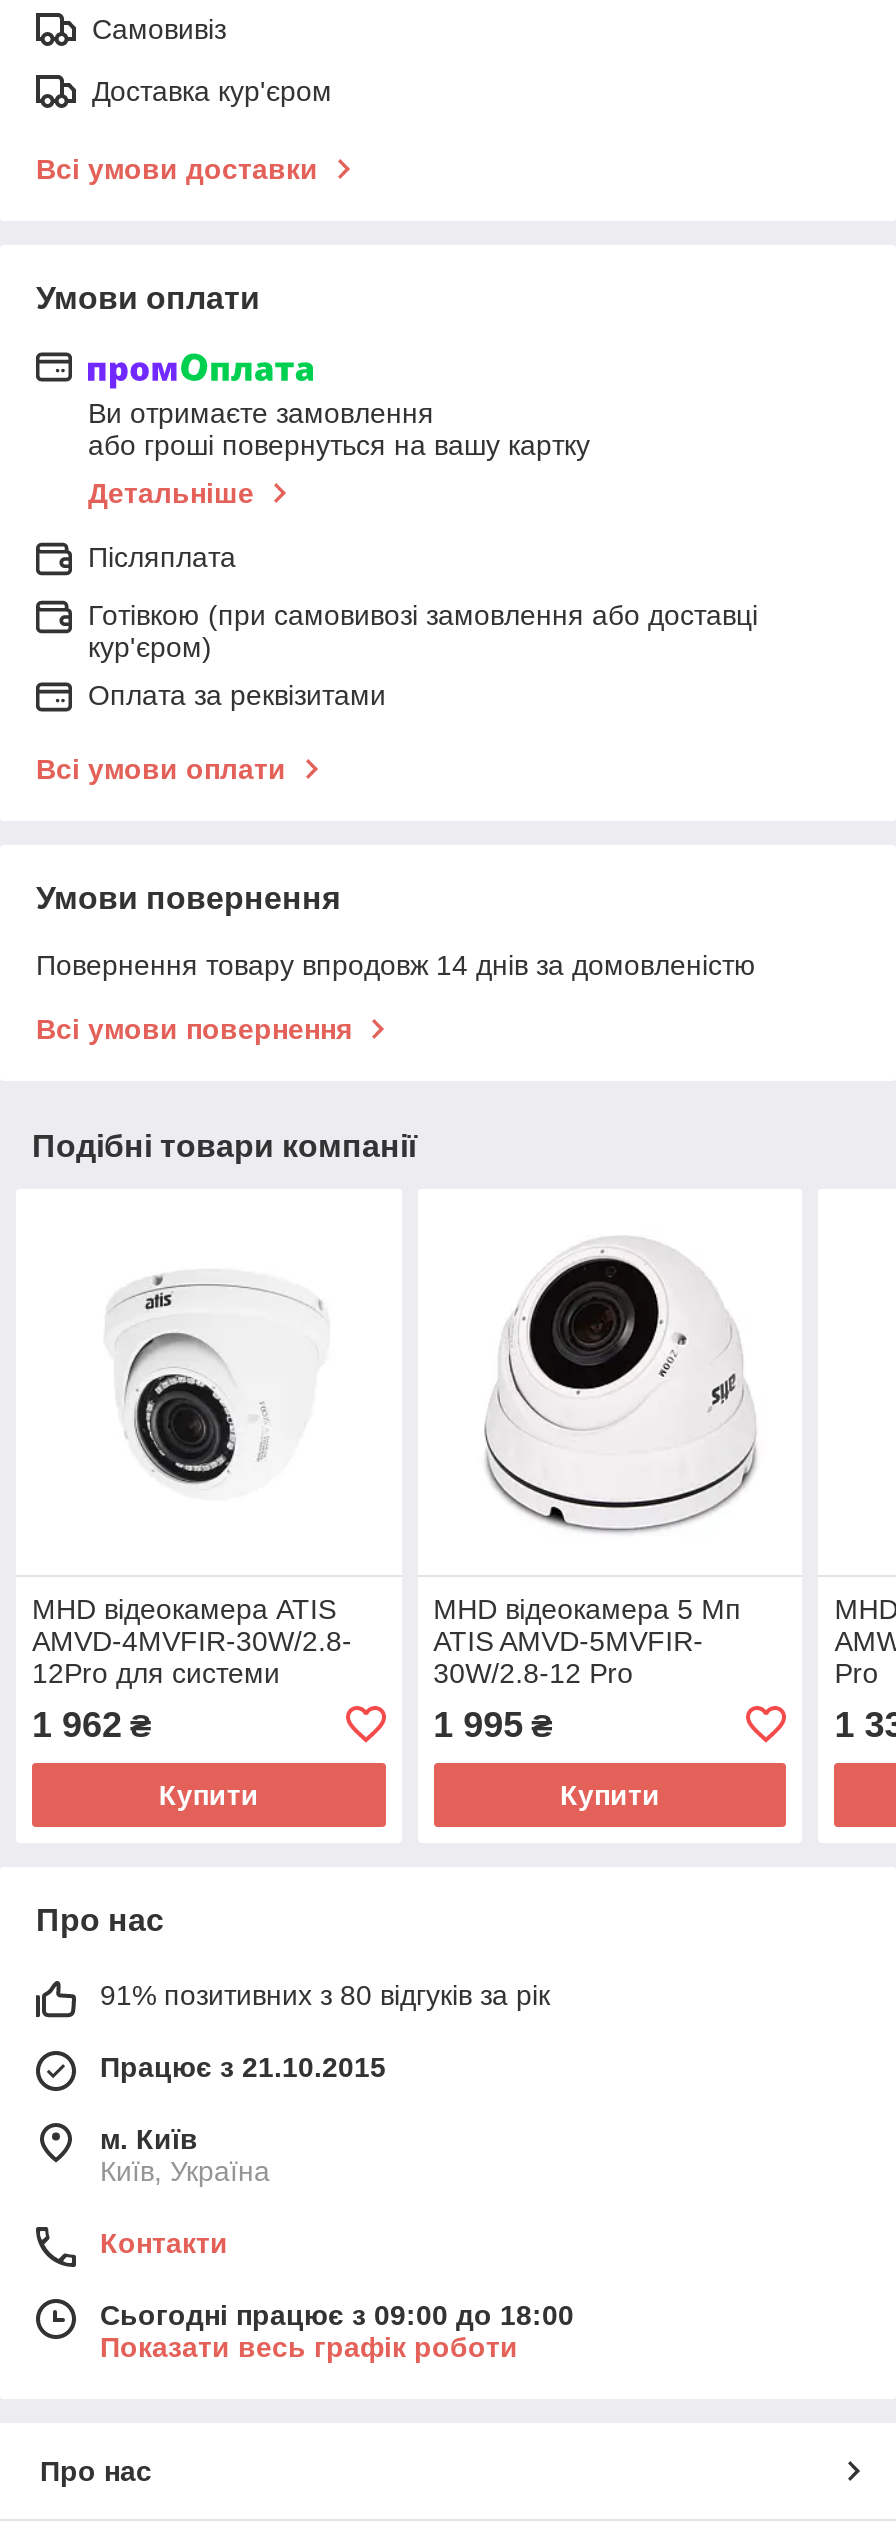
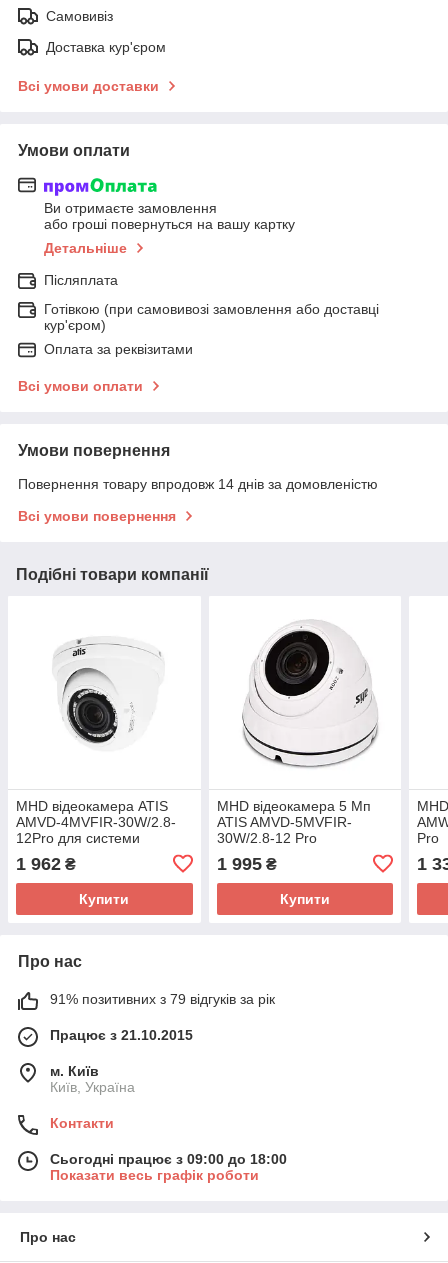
- 91% позитивних з 80 відгуків за рік
+ 91% позитивних з 79 відгуків за рік
